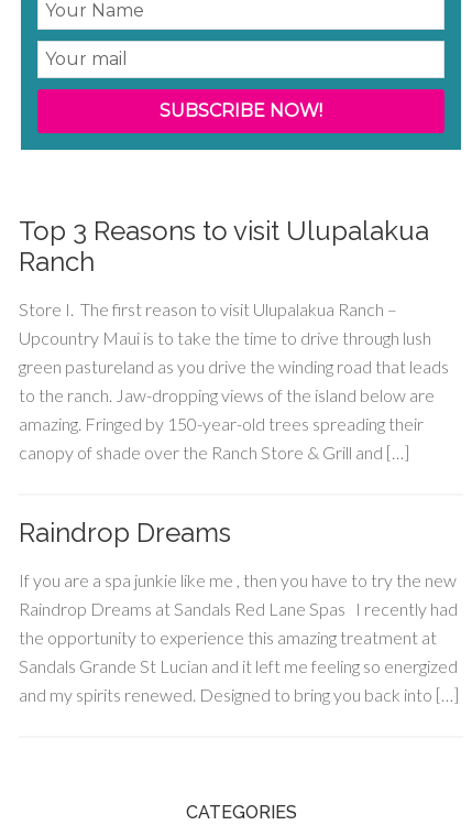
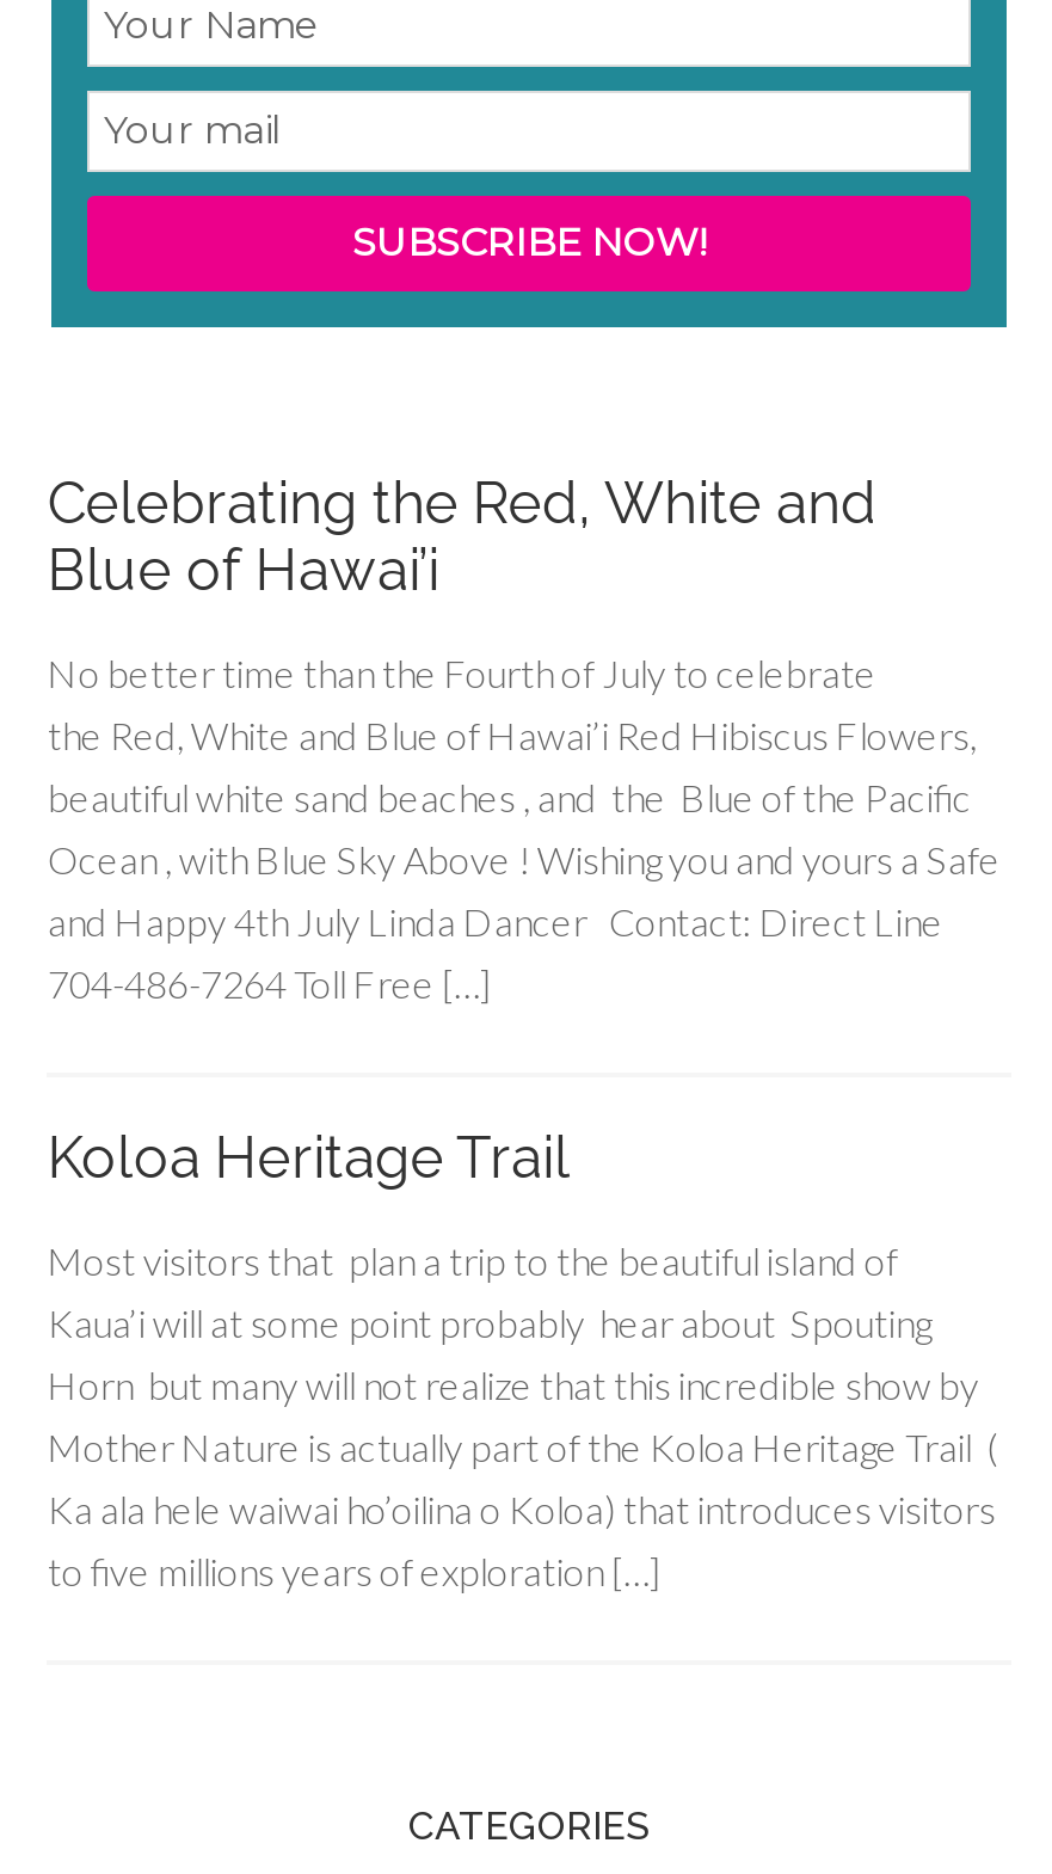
- Top 3 Reasons to visit Ulupalakua
- Ranch
+ Celebrating the Red, White and
+ Blue of Hawai’i

- Store I. The first reason to visit Ulupalakua Ranch –
- Upcountry Maui is to take the time to drive through lush
- green pastureland as you drive the winding road that leads
- to the ranch. Jaw-dropping views of the island below are
- amazing. Fringed by 150-year-old trees spreading their
- canopy of shade over the Ranch Store & Grill and […]
+ No better time than the Fourth of July to celebrate
+ the Red, White and Blue of Hawai’i Red Hibiscus Flowers,
+ beautiful white sand beaches , and the Blue of the Pacific
+ Ocean , with Blue Sky Above ! Wishing you and yours a Safe
+ and Happy 4th July Linda Dancer Contact: Direct Line
+ 704-486-7264 Toll Free […]

- Raindrop Dreams
+ Koloa Heritage Trail

- If you are a spa junkie like me , then you have to try the new
- Raindrop Dreams at Sandals Red Lane Spas I recently had
- the opportunity to experience this amazing treatment at
- Sandals Grande St Lucian and it left me feeling so energized
- and my spirits renewed. Designed to bring you back into […]
+ Most visitors that plan a trip to the beautiful island of
+ Kaua’i will at some point probably hear about Spouting
+ Horn but many will not realize that this incredible show by
+ Mother Nature is actually part of the Koloa Heritage Trail (
+ Ka ala hele waiwai ho’oilina o Koloa) that introduces visitors
+ to five millions years of exploration […]
